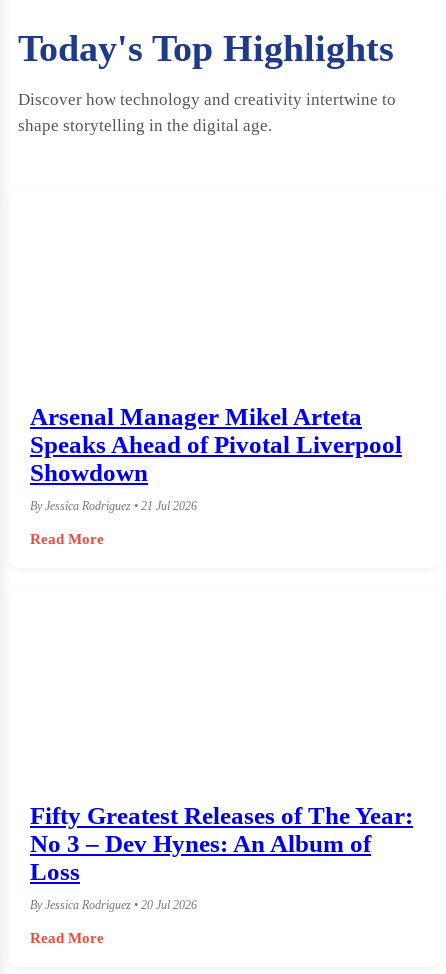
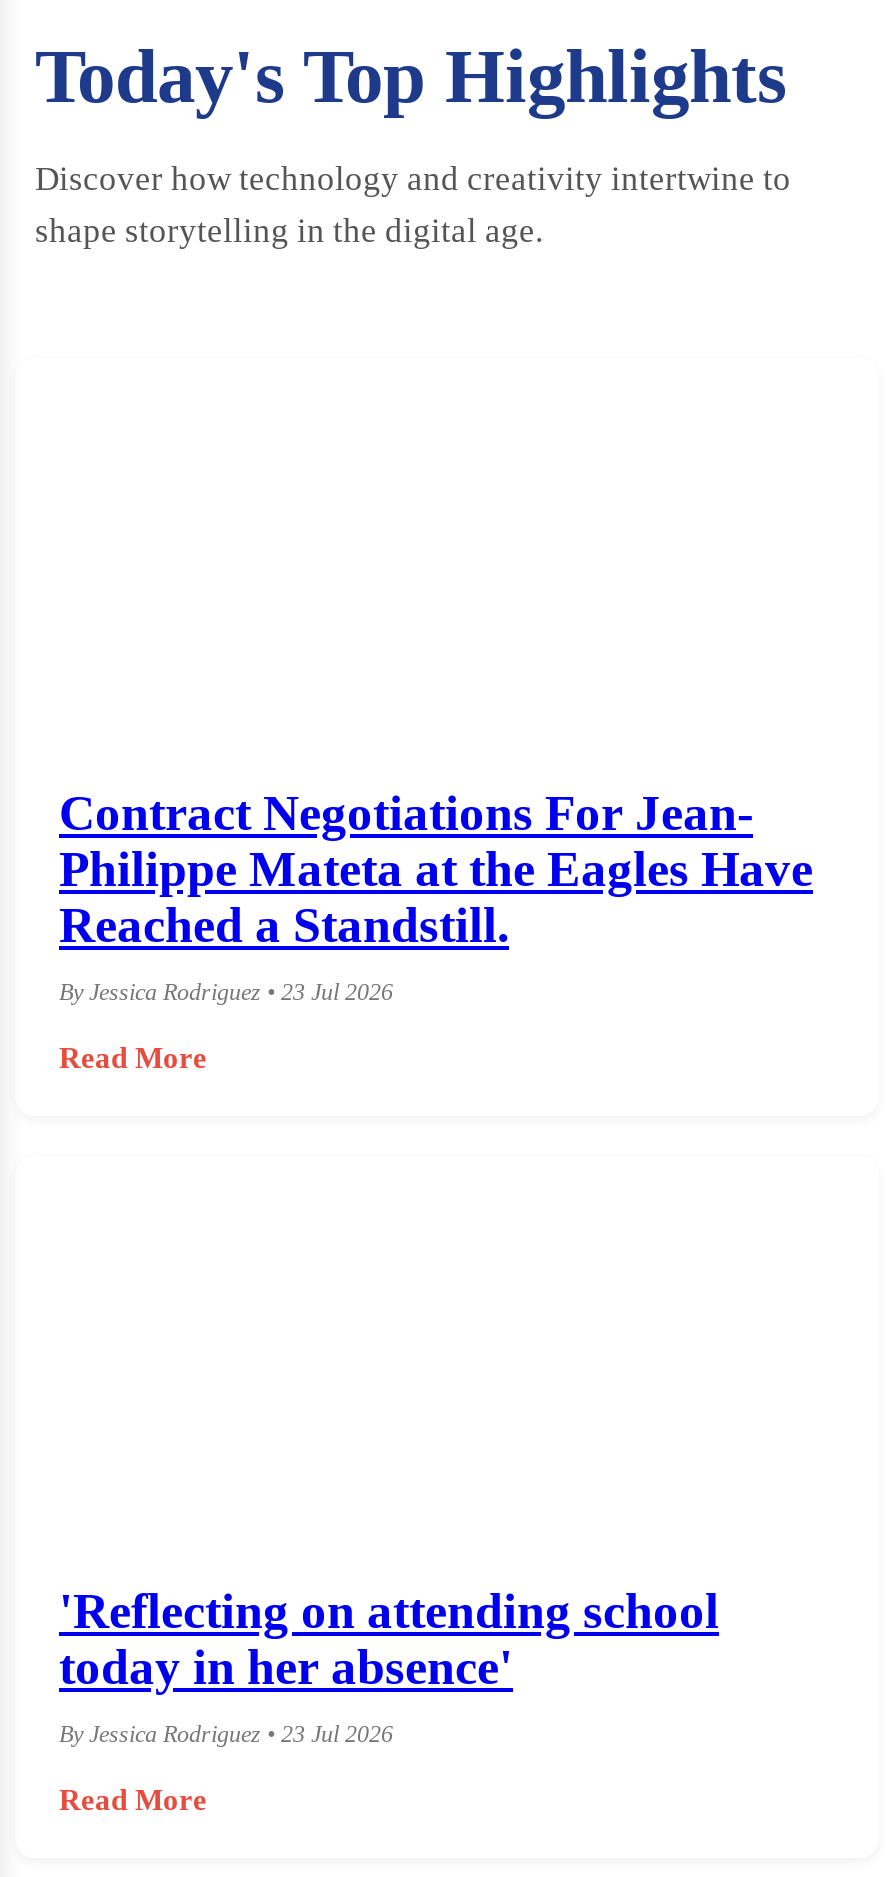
- Arsenal Manager Mikel Arteta
- Speaks Ahead of Pivotal Liverpool
- Showdown
+ Contract Negotiations For Jean-
+ Philippe Mateta at the Eagles Have
+ Reached a Standstill.

- By Jessica Rodriguez • 21 Jul 2026
+ By Jessica Rodriguez • 23 Jul 2026

- Fifty Greatest Releases of The Year:
- No 3 – Dev Hynes: An Album of
- Loss
+ 'Reflecting on attending school
+ today in her absence'

- By Jessica Rodriguez • 20 Jul 2026
+ By Jessica Rodriguez • 23 Jul 2026
